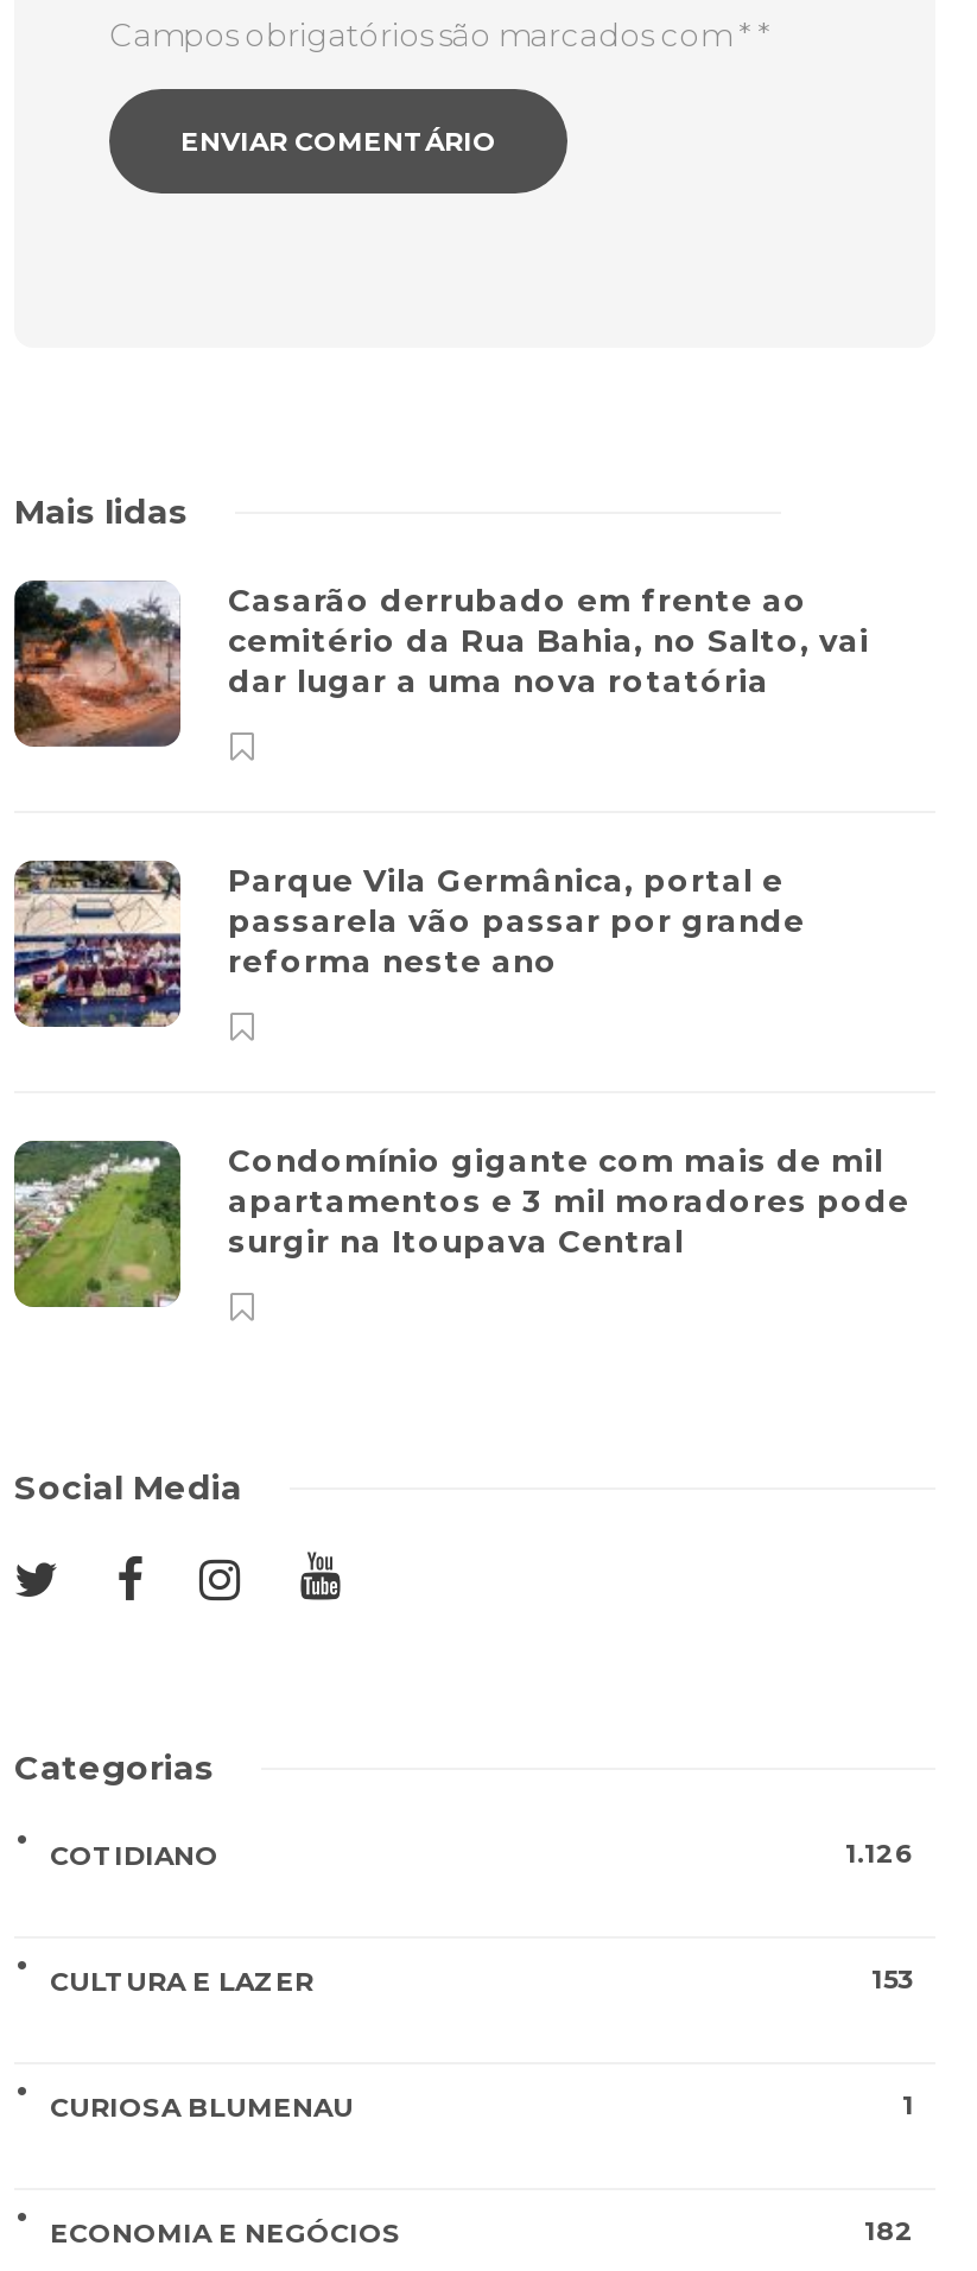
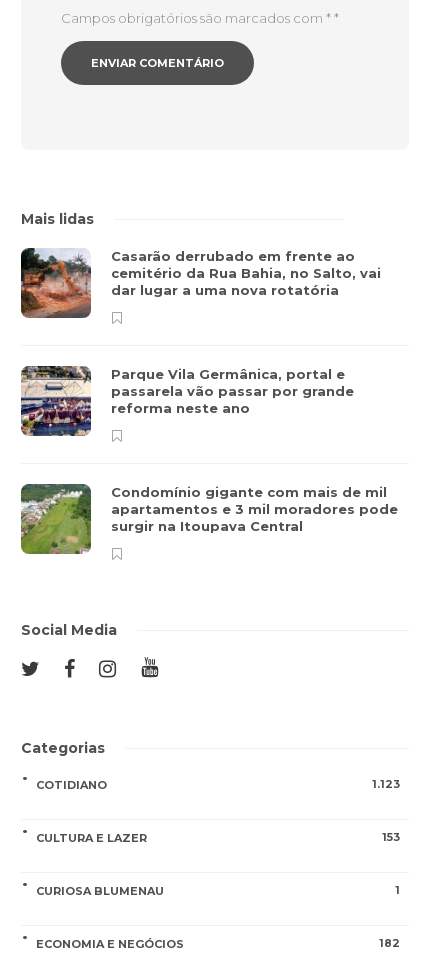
- 1.126
+ 1.123
